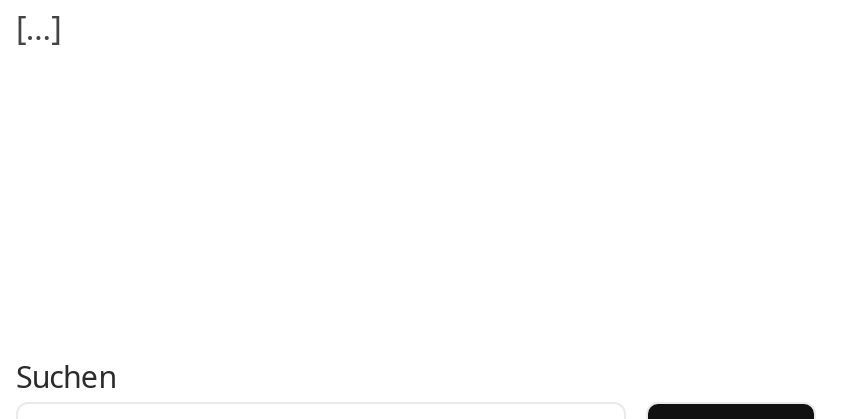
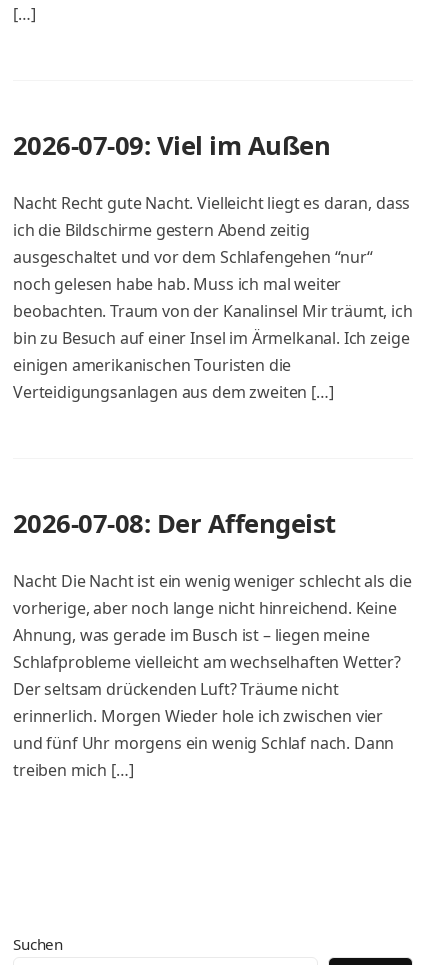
+ 2026-07-09: Viel im Außen
+ Nacht Recht gute Nacht. Vielleicht liegt es daran, dass
+ ich die Bildschirme gestern Abend zeitig
+ ausgeschaltet und vor dem Schlafengehen “nur“
+ noch gelesen habe hab. Muss ich mal weiter
+ beobachten. Traum von der Kanalinsel Mir träumt, ich
+ bin zu Besuch auf einer Insel im Ärmelkanal. Ich zeige
+ einigen amerikanischen Touristen die
+ Verteidigungsanlagen aus dem zweiten […]

+ 2026-07-08: Der Affengeist
+ Nacht Die Nacht ist ein wenig weniger schlecht als die
+ vorherige, aber noch lange nicht hinreichend. Keine
+ Ahnung, was gerade im Busch ist – liegen meine
+ Schlafprobleme vielleicht am wechselhaften Wetter?
+ Der seltsam drückenden Luft? Träume nicht
+ erinnerlich. Morgen Wieder hole ich zwischen vier
+ und fünf Uhr morgens ein wenig Schlaf nach. Dann
+ treiben mich […]
